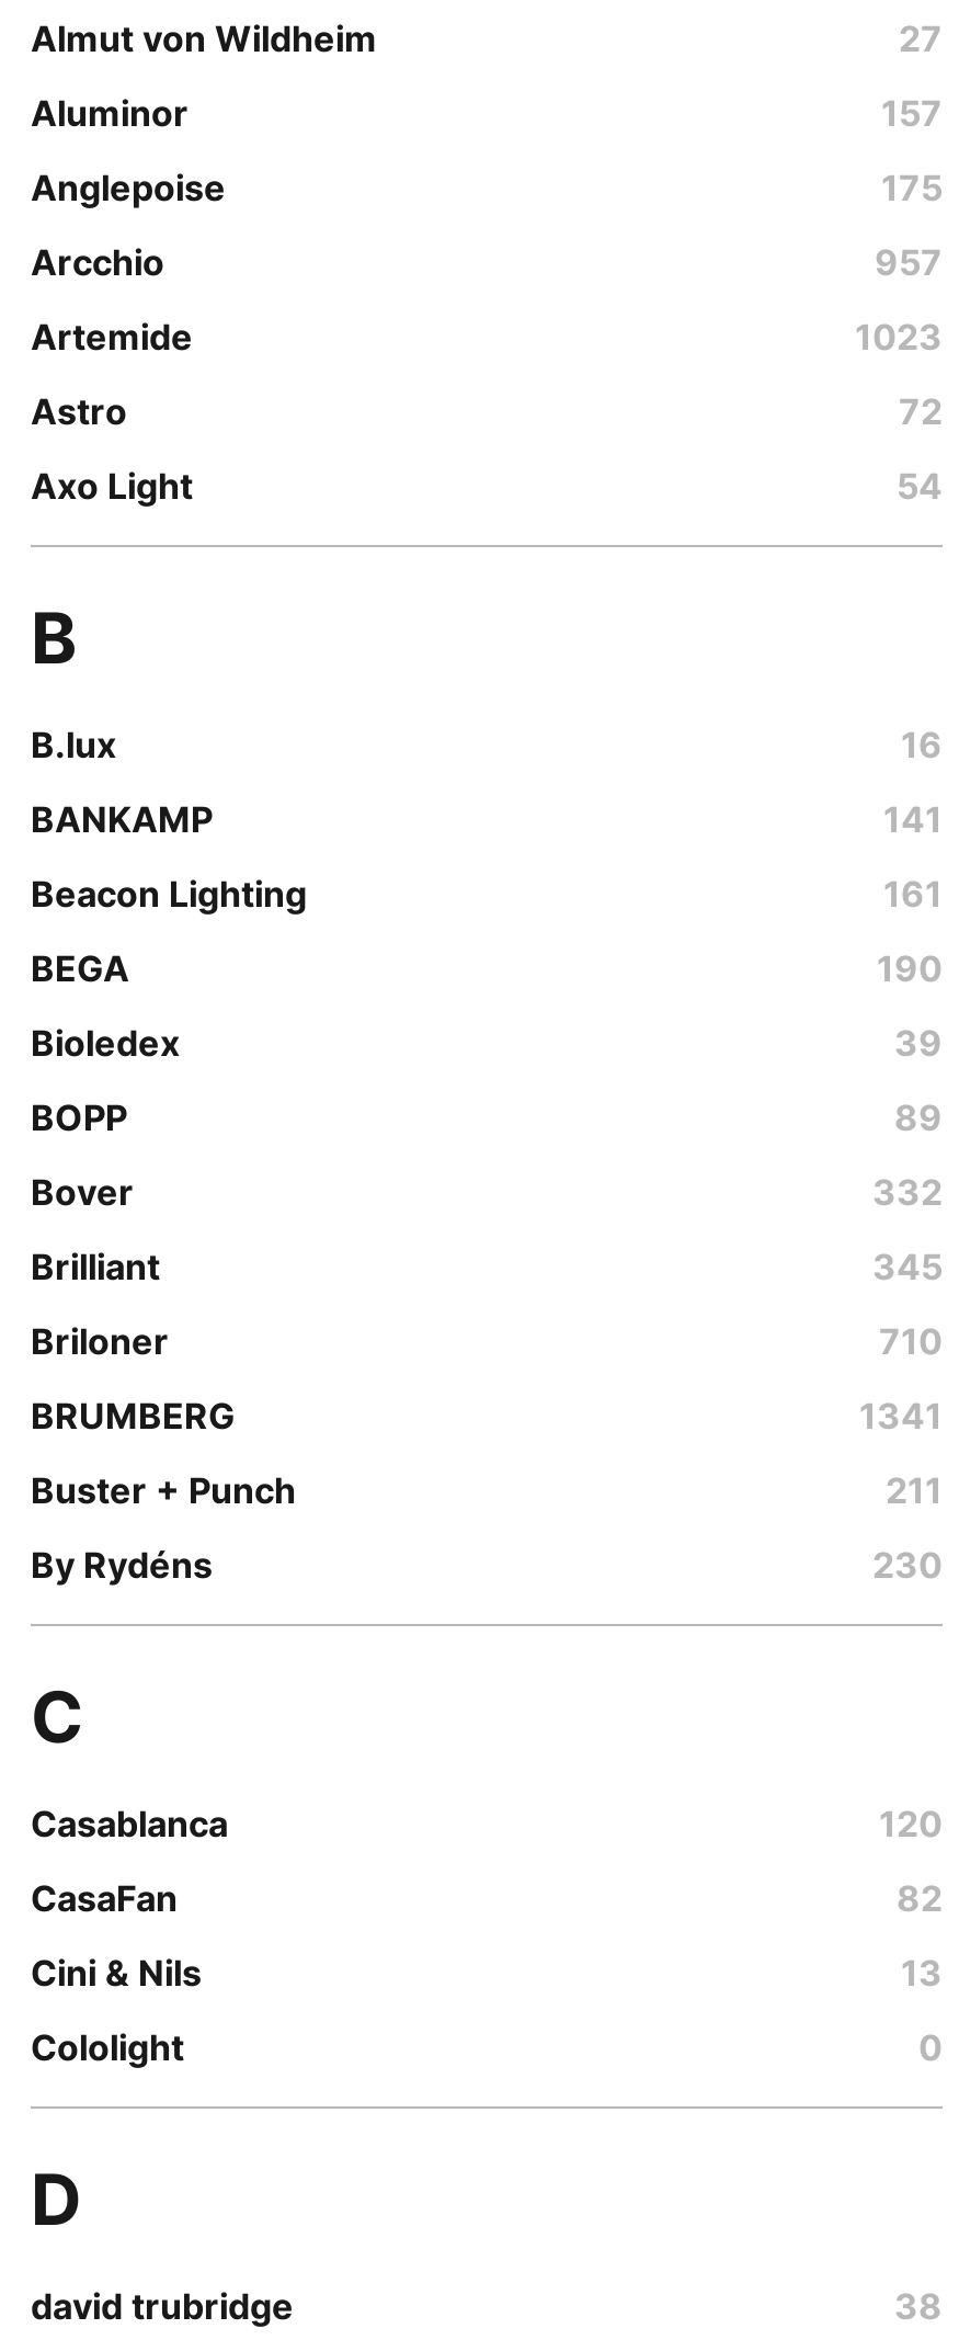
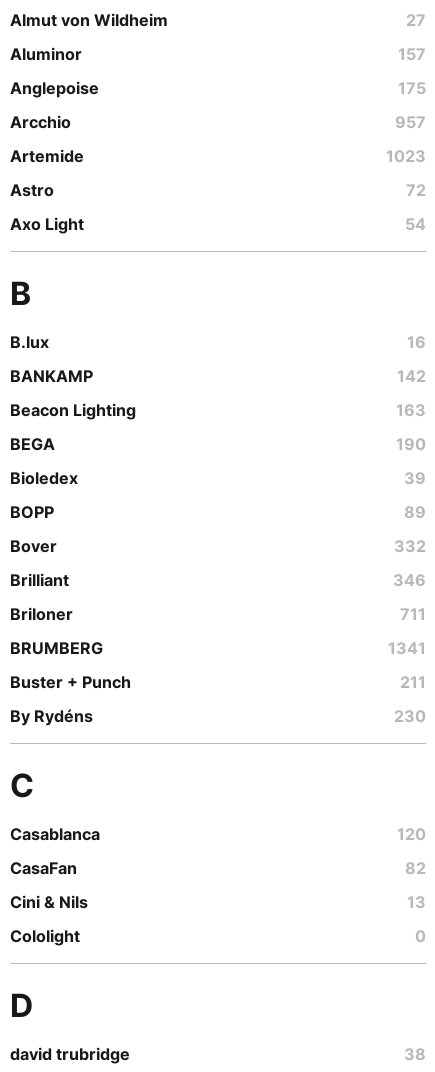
- 141
+ 142

- 161
+ 163

- 345
+ 346

- 710
+ 711
